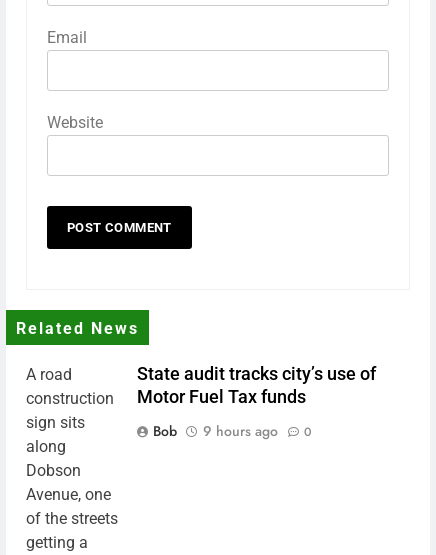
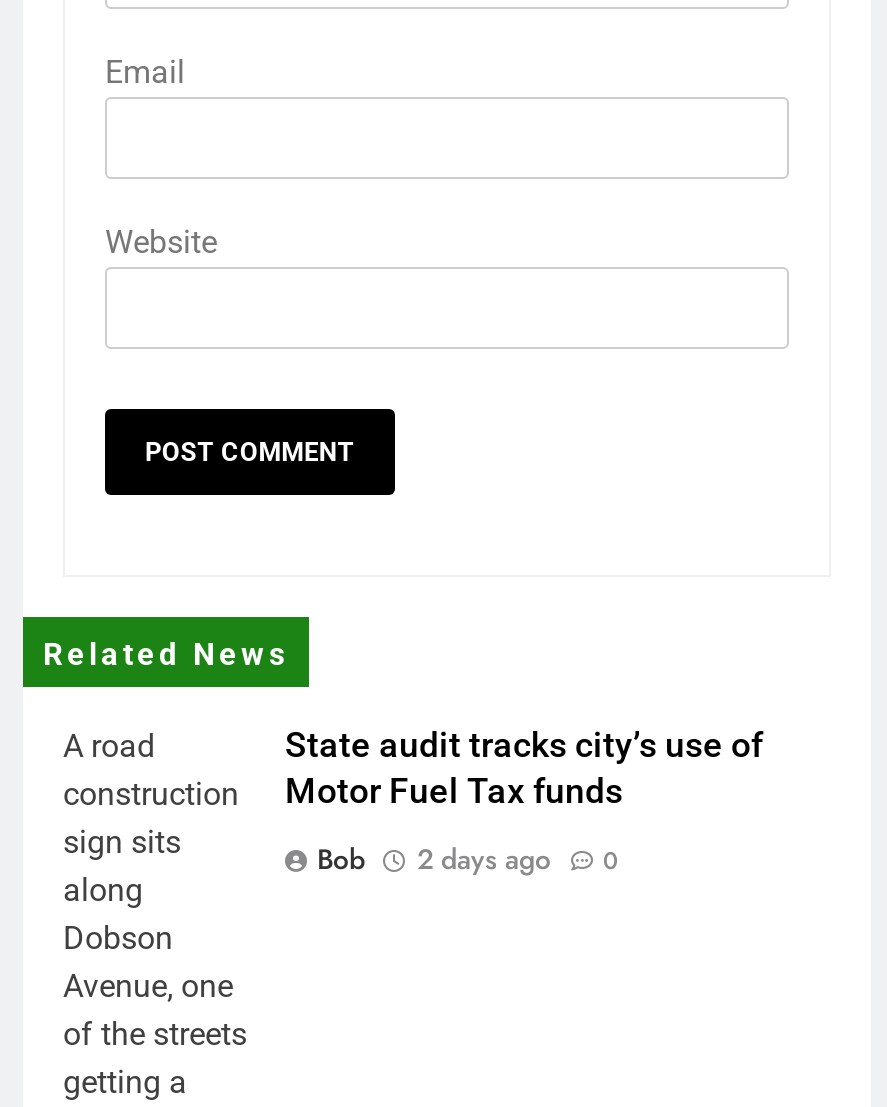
- Bob 9 hours ago 0
+ Bob 2 days ago 0
